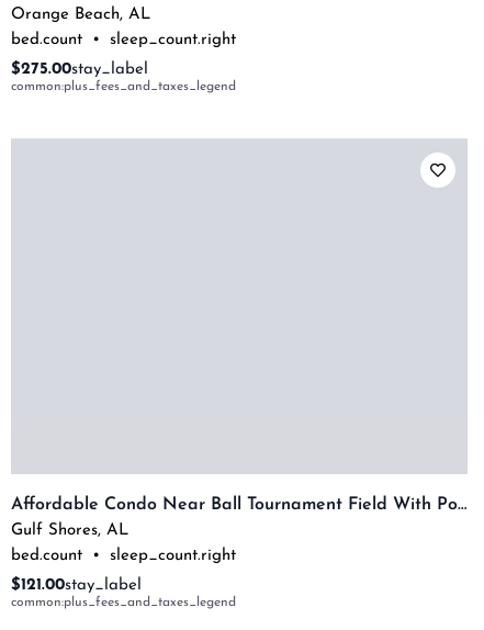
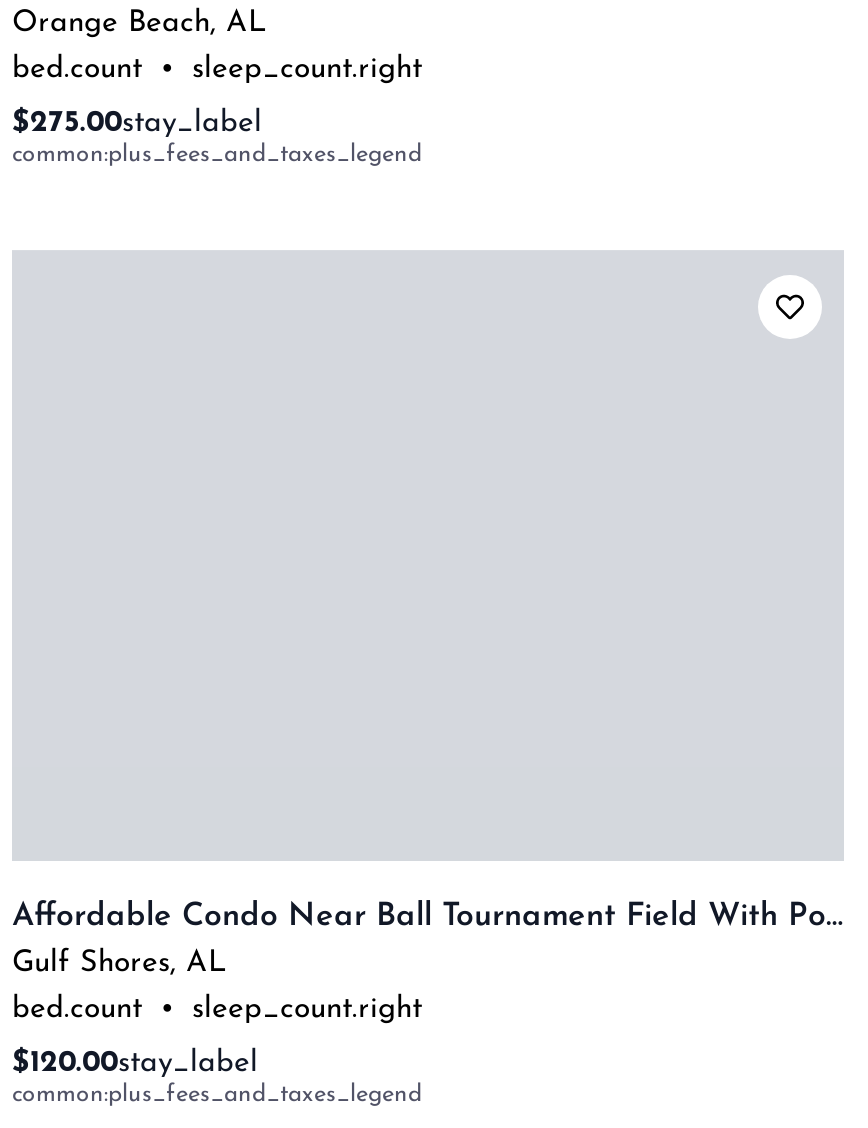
- $121.00stay_label
+ $120.00stay_label
